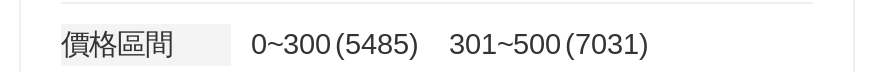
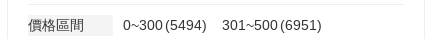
- 0~300 (5485)
+ 0~300 (5494)

- 301~500 (7031)
+ 301~500 (6951)
